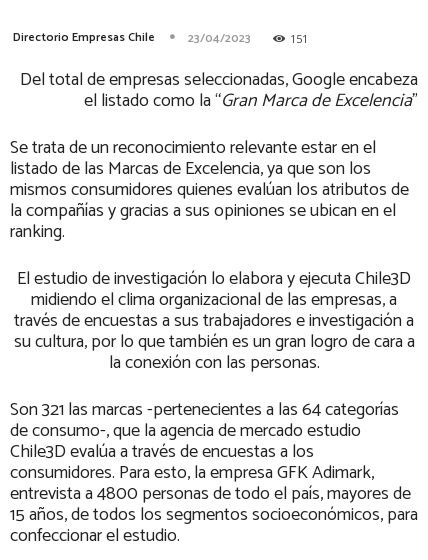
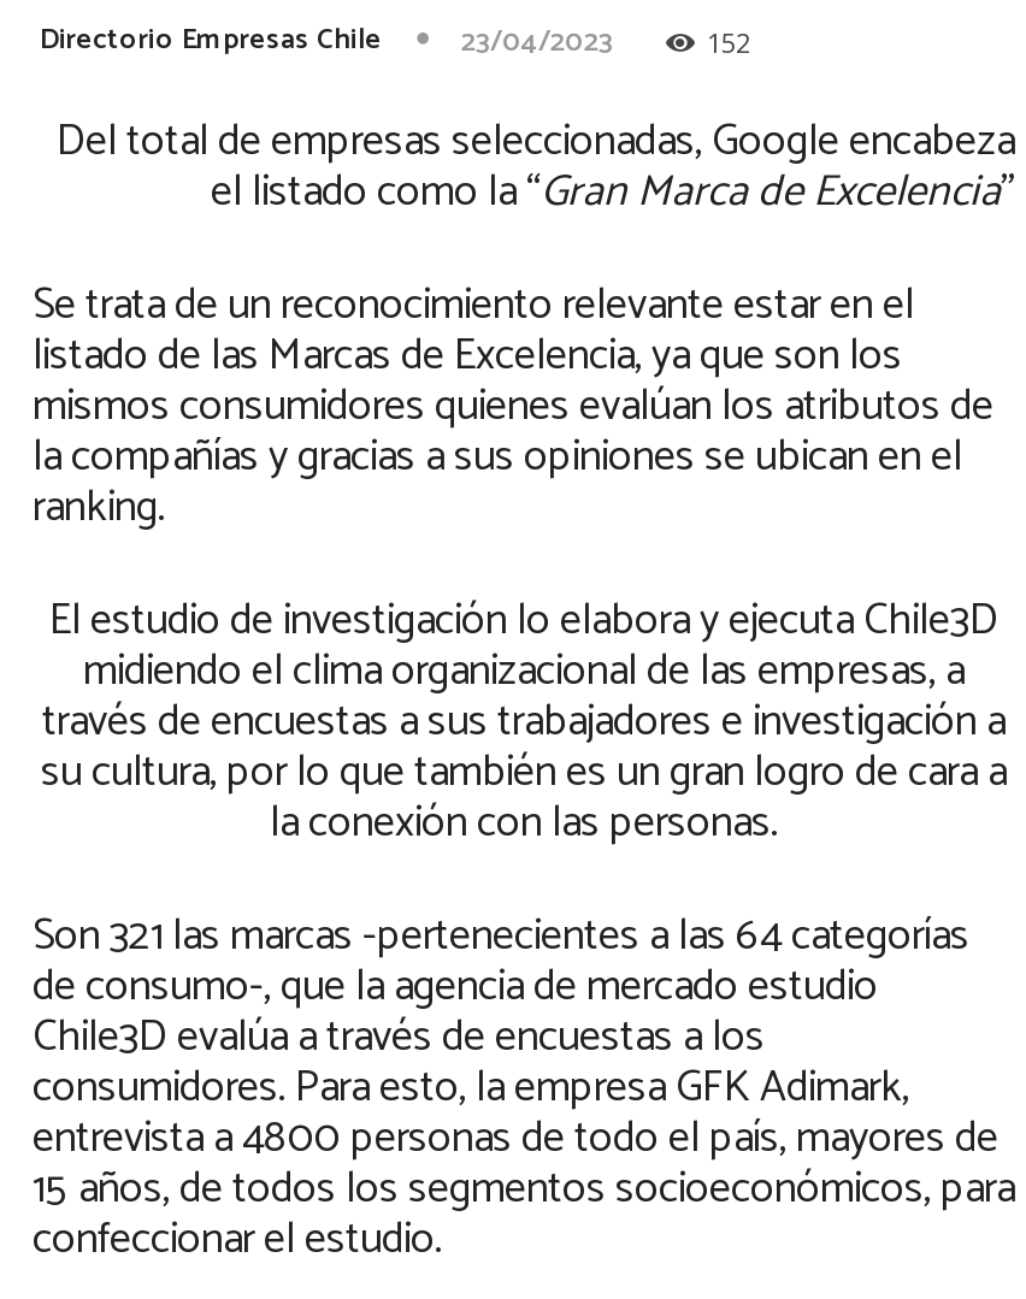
- 151
+ 152
